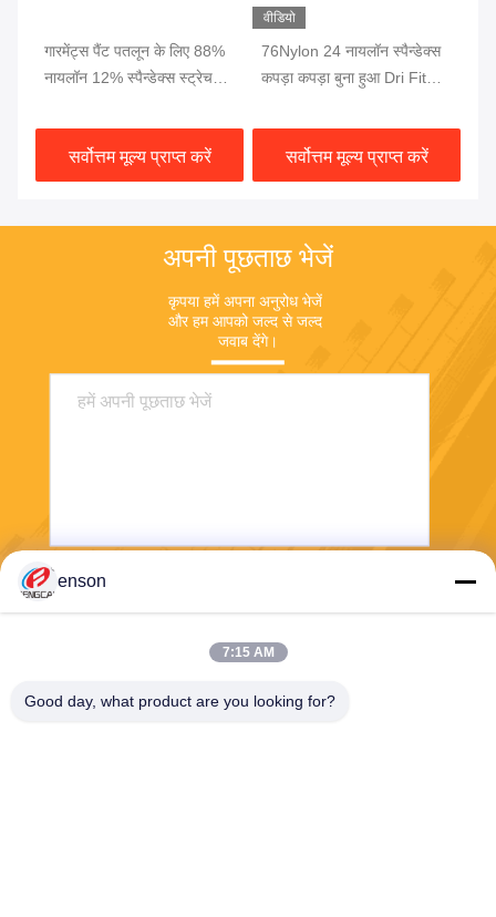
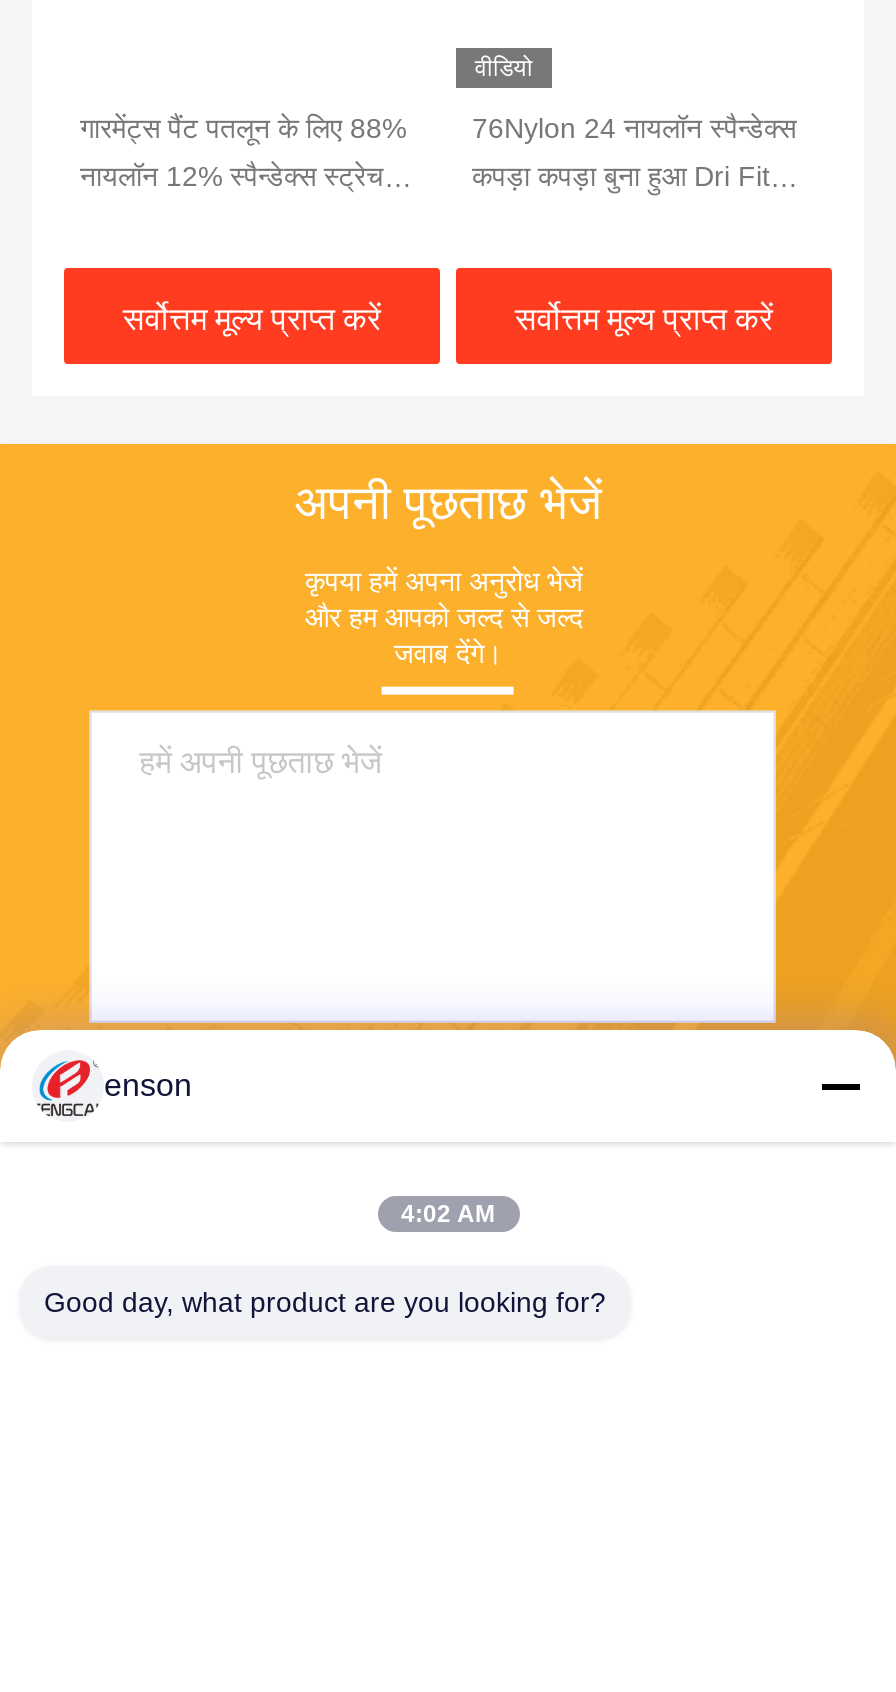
- 7:15 AM
+ 4:02 AM
